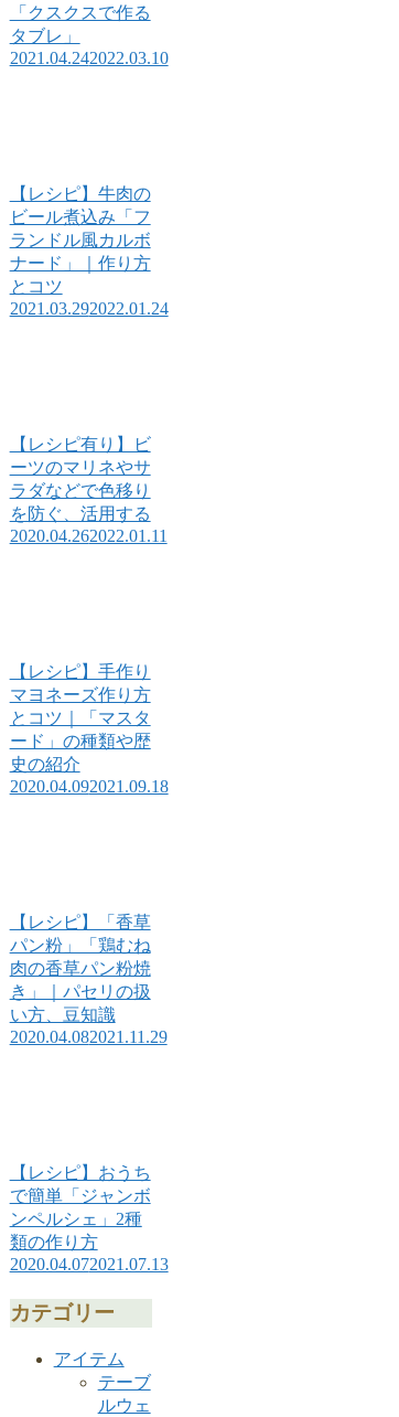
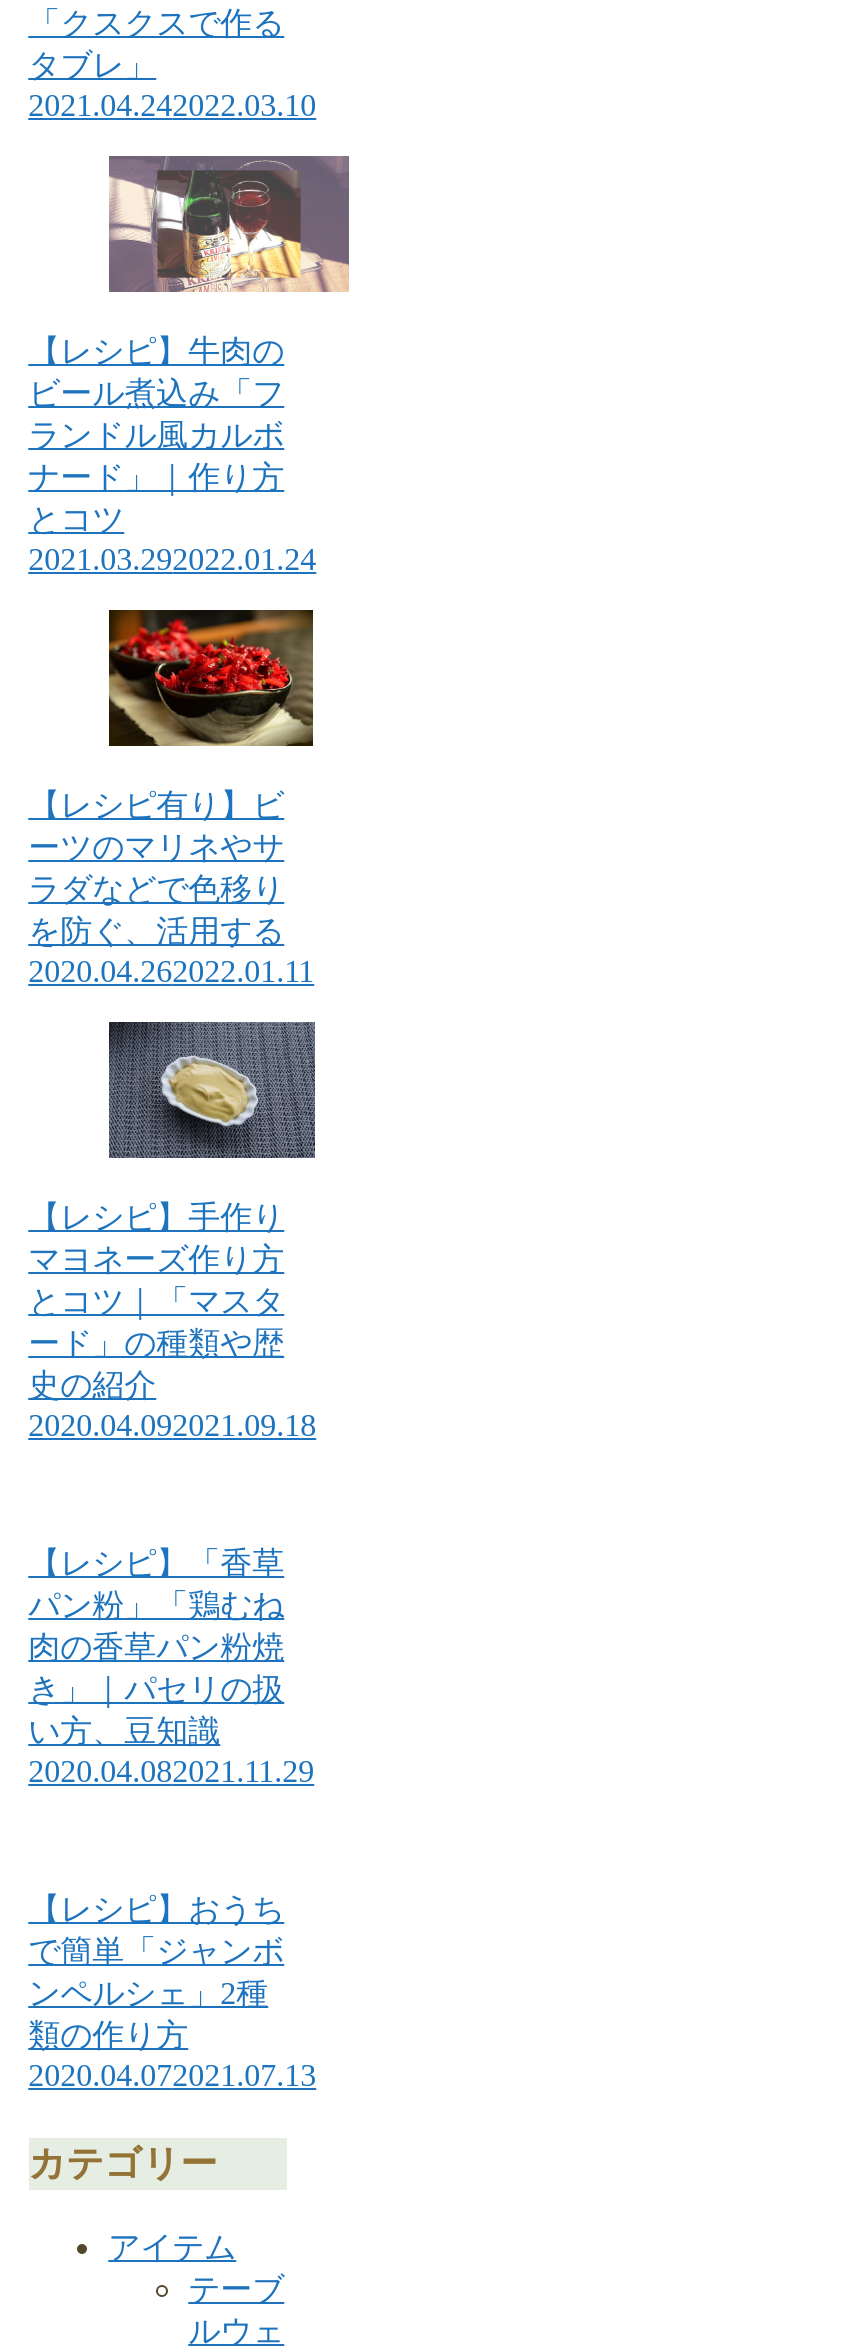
+ [image]

+ [image]

+ [image]
